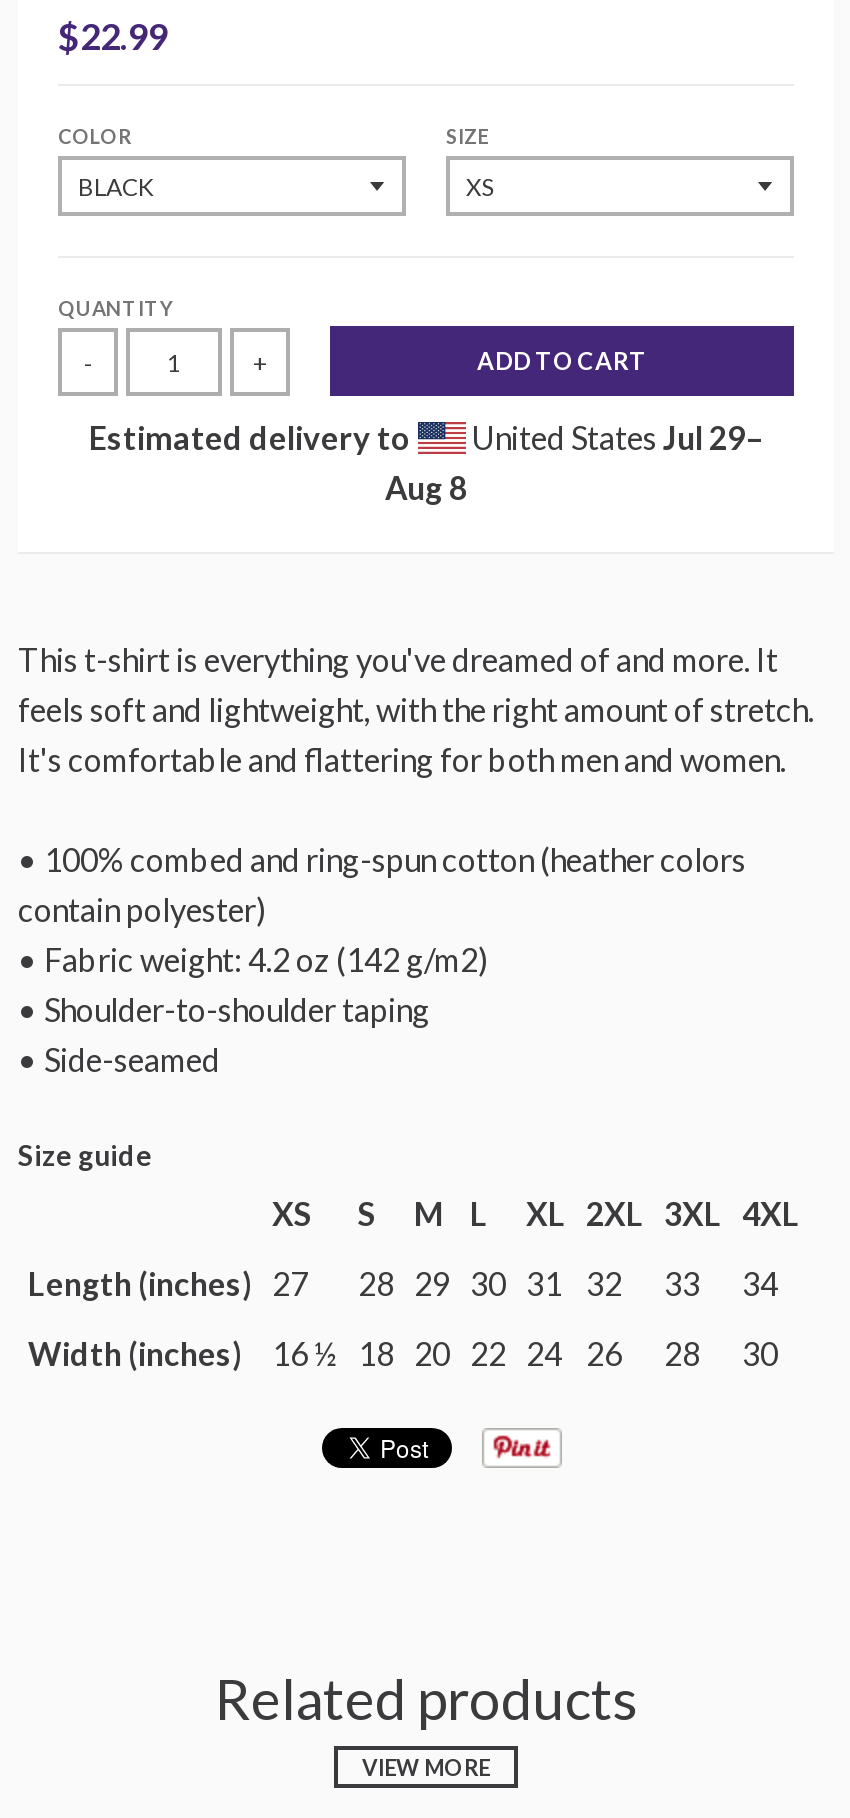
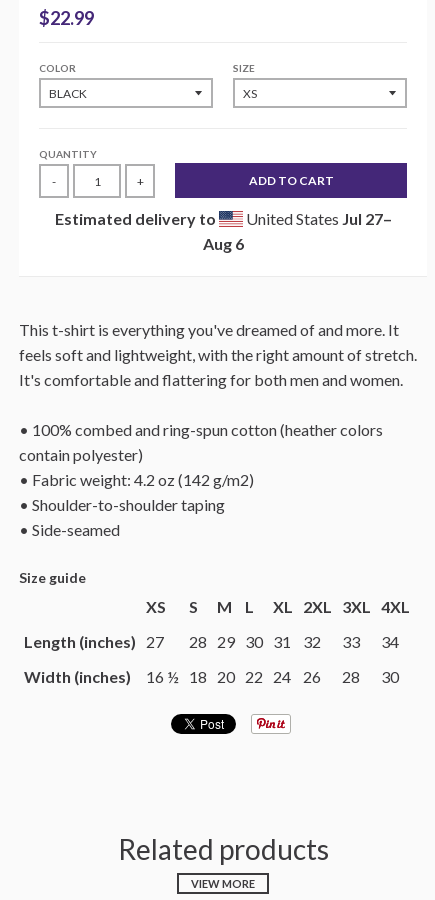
- United States Jul 29–
+ United States Jul 27–

- Aug 8
+ Aug 6
